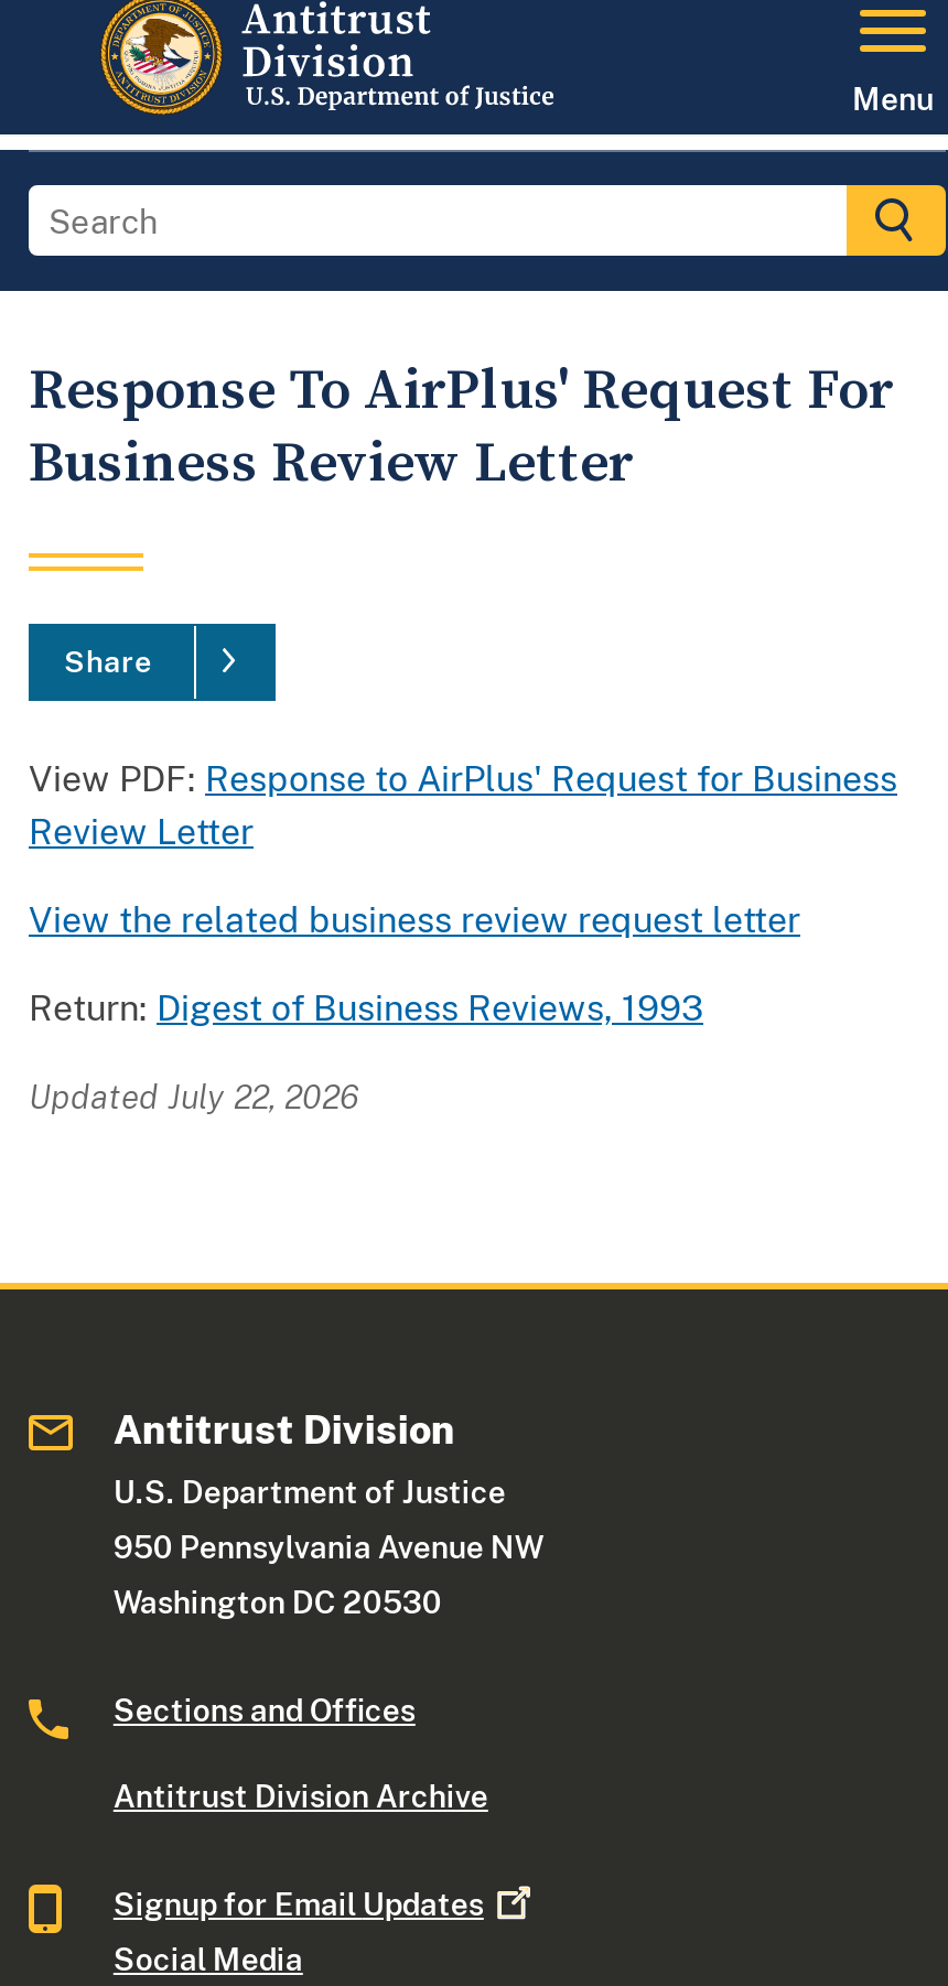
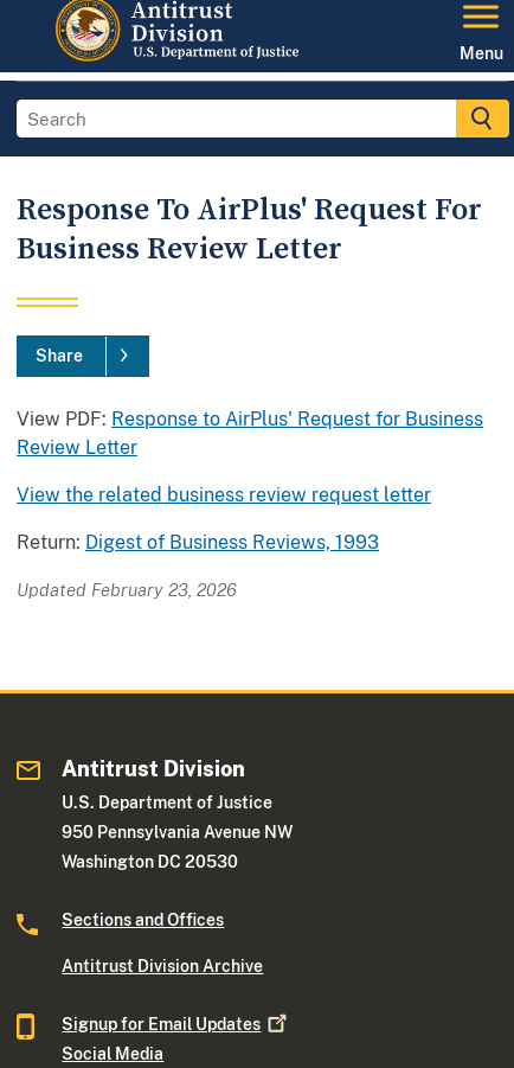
- Updated July 22, 2026
+ Updated February 23, 2026
